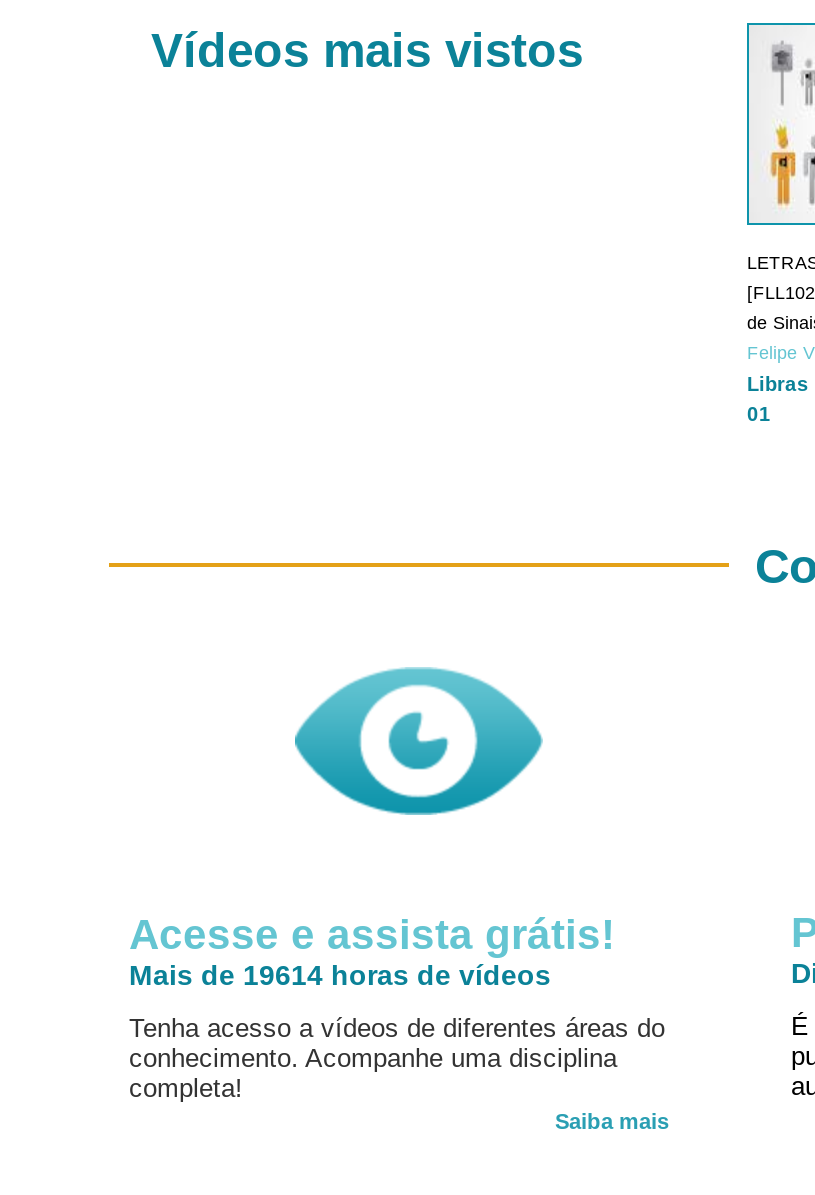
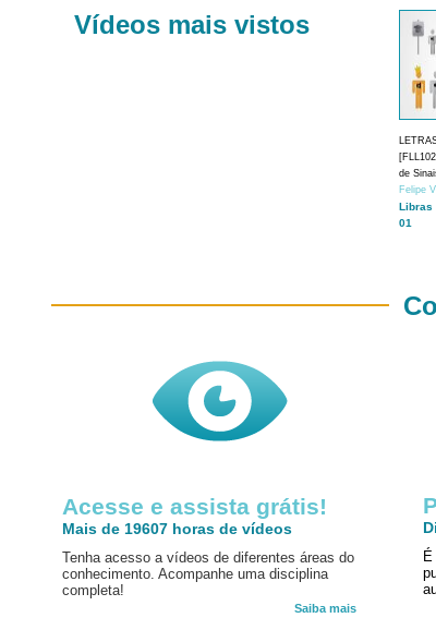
- Mais de 19614 horas de vídeos
+ Mais de 19607 horas de vídeos
